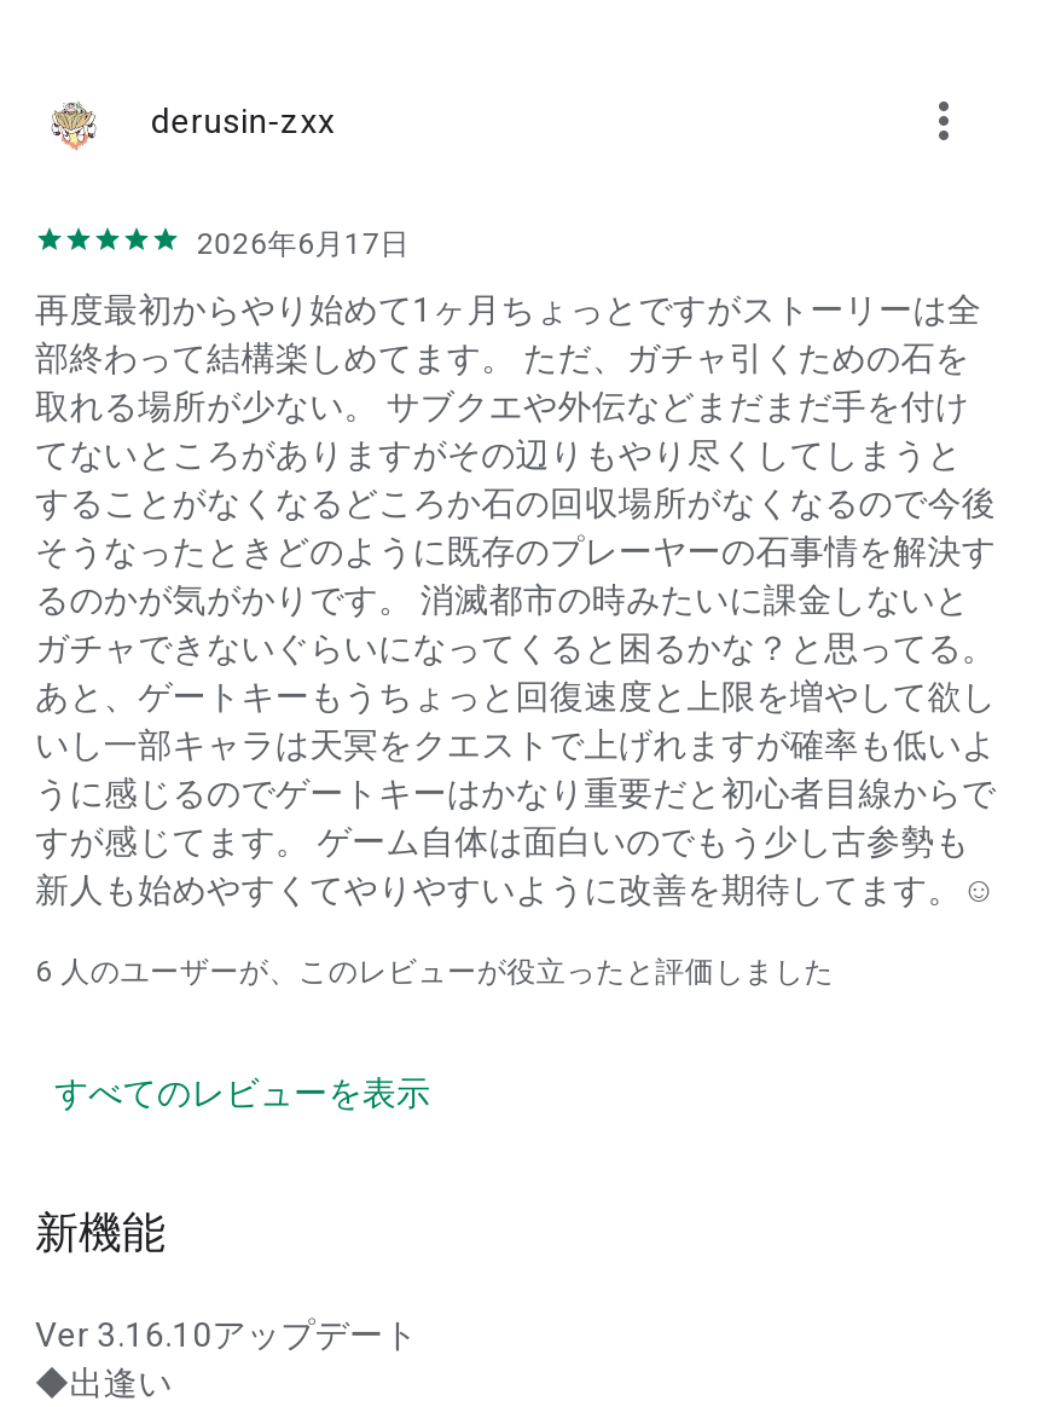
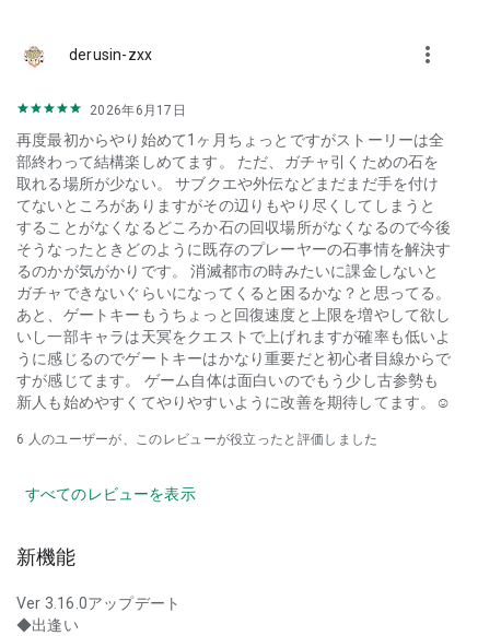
- Ver 3.16.10アップデート
+ Ver 3.16.0アップデート
